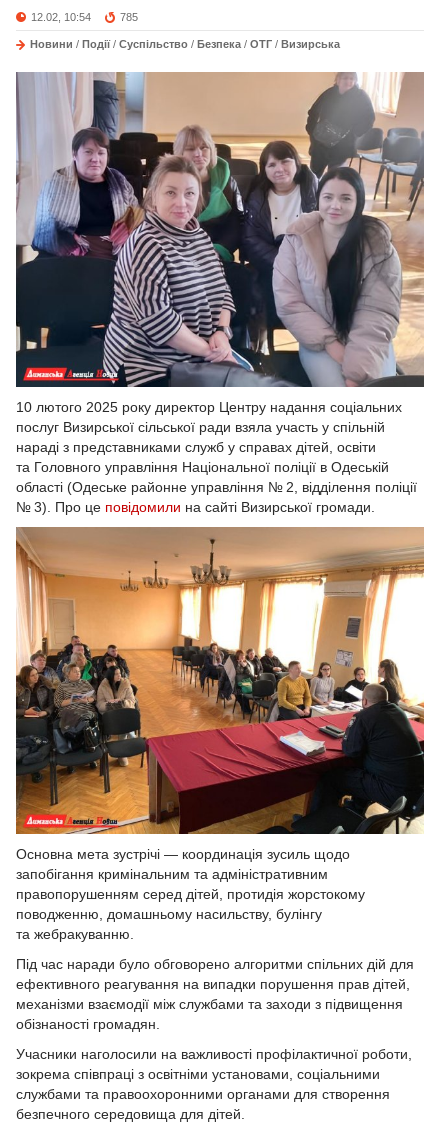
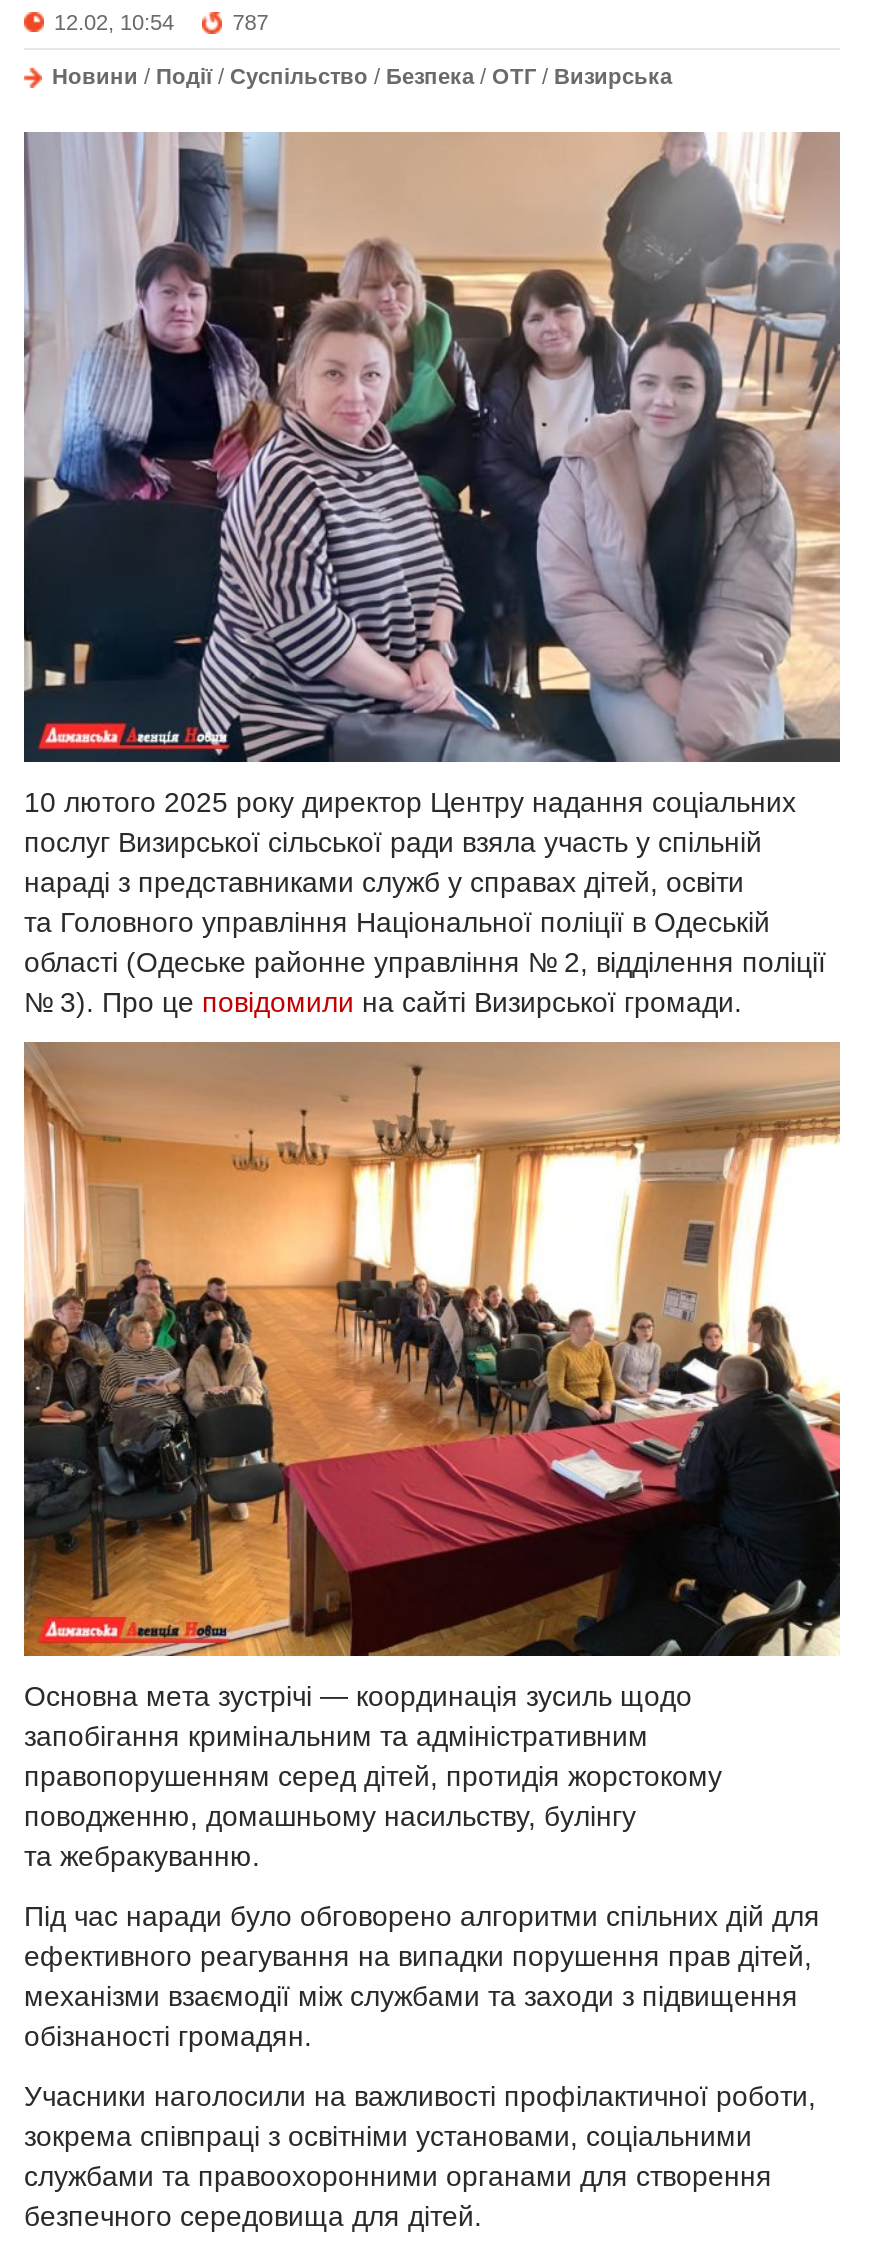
- 785
+ 787
